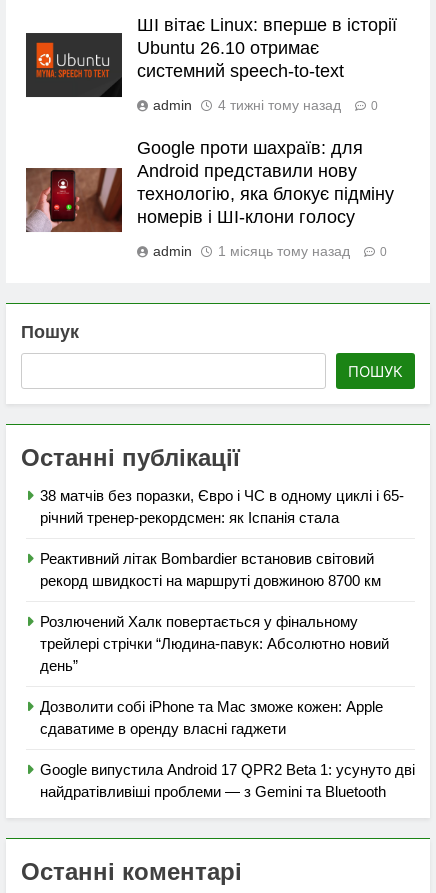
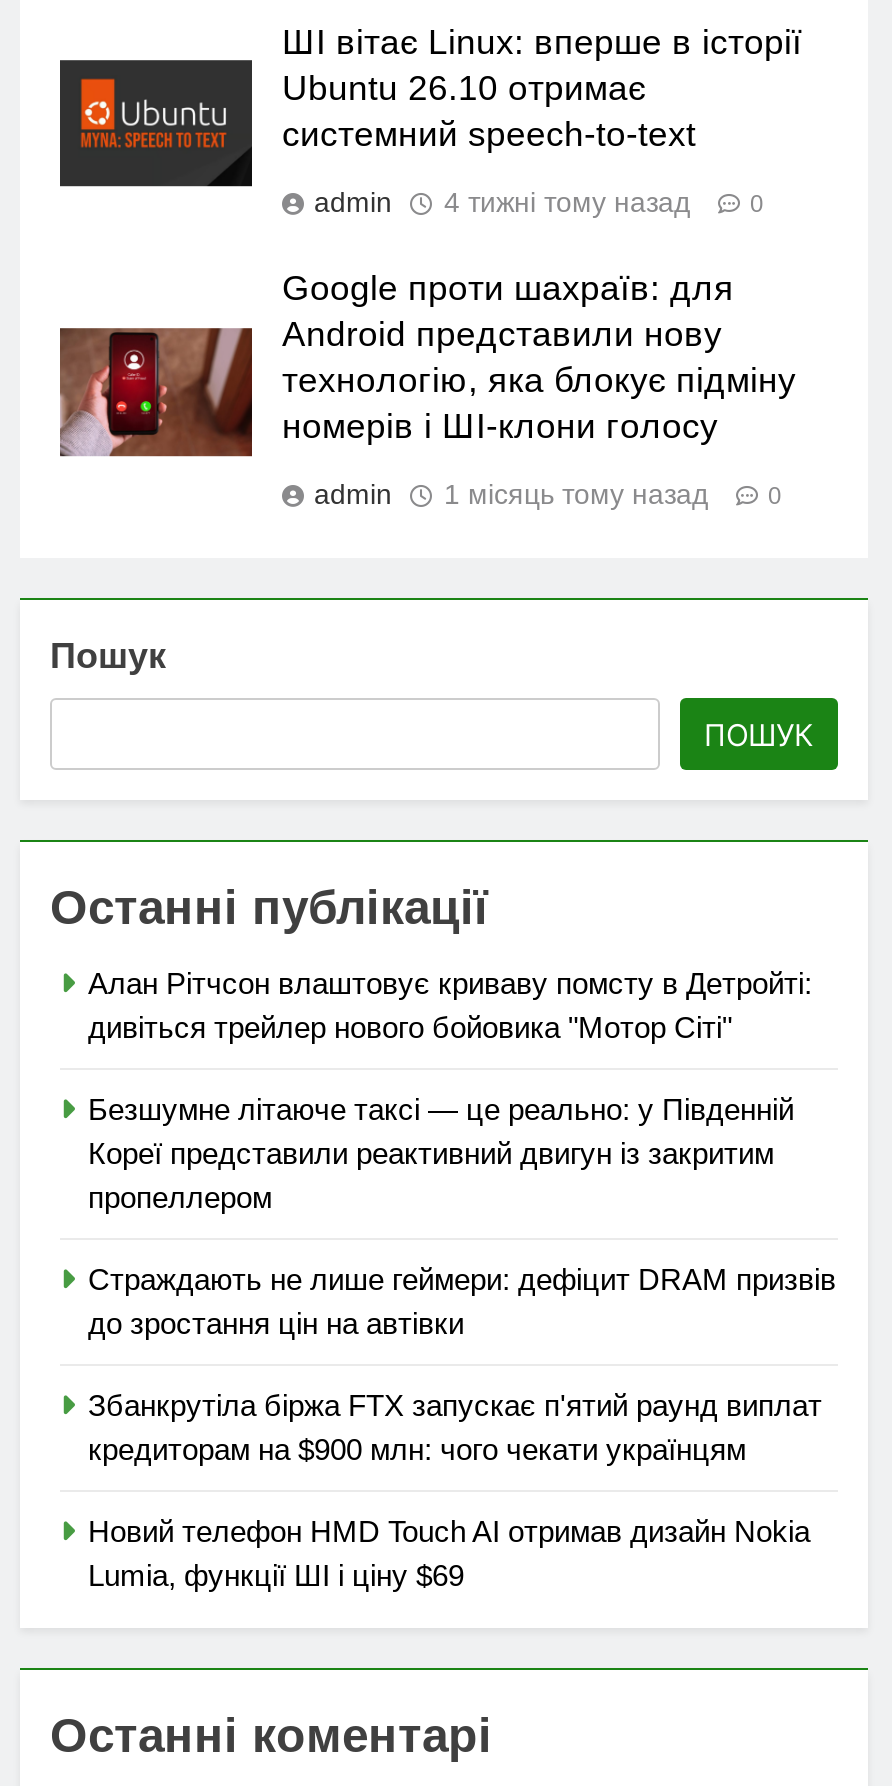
- 38 матчів без поразки, Євро і ЧС в одному циклі і 65-
- річний тренер-рекордсмен: як Іспанія стала
+ Алан Рітчсон влаштовує криваву помсту в Детройті:
+ дивіться трейлер нового бойовика "Мотор Сіті"

- Реактивний літак Bombardier встановив світовий
- рекорд швидкості на маршруті довжиною 8700 км
+ Безшумне літаюче таксі — це реально: у Південній
+ Кореї представили реактивний двигун із закритим
+ пропеллером

- Розлючений Халк повертається у фінальному
- трейлері стрічки “Людина-павук: Абсолютно новий
- день”
+ Страждають не лише геймери: дефіцит DRAM призвів
+ до зростання цін на автівки

- Дозволити собі iPhone та Mac зможе кожен: Apple
- сдаватиме в оренду власні гаджети
+ Збанкрутіла біржа FTX запускає п'ятий раунд виплат
+ кредиторам на $900 млн: чого чекати українцям

- Google випустила Android 17 QPR2 Beta 1: усунуто дві
- найдратівливіші проблеми — з Gemini та Bluetooth
+ Новий телефон HMD Touch AI отримав дизайн Nokia
+ Lumia, функції ШІ і ціну $69
